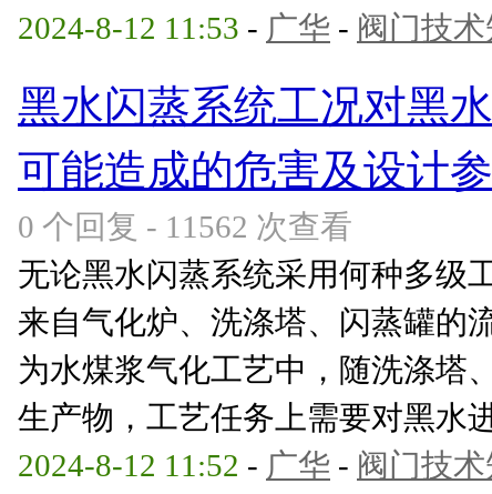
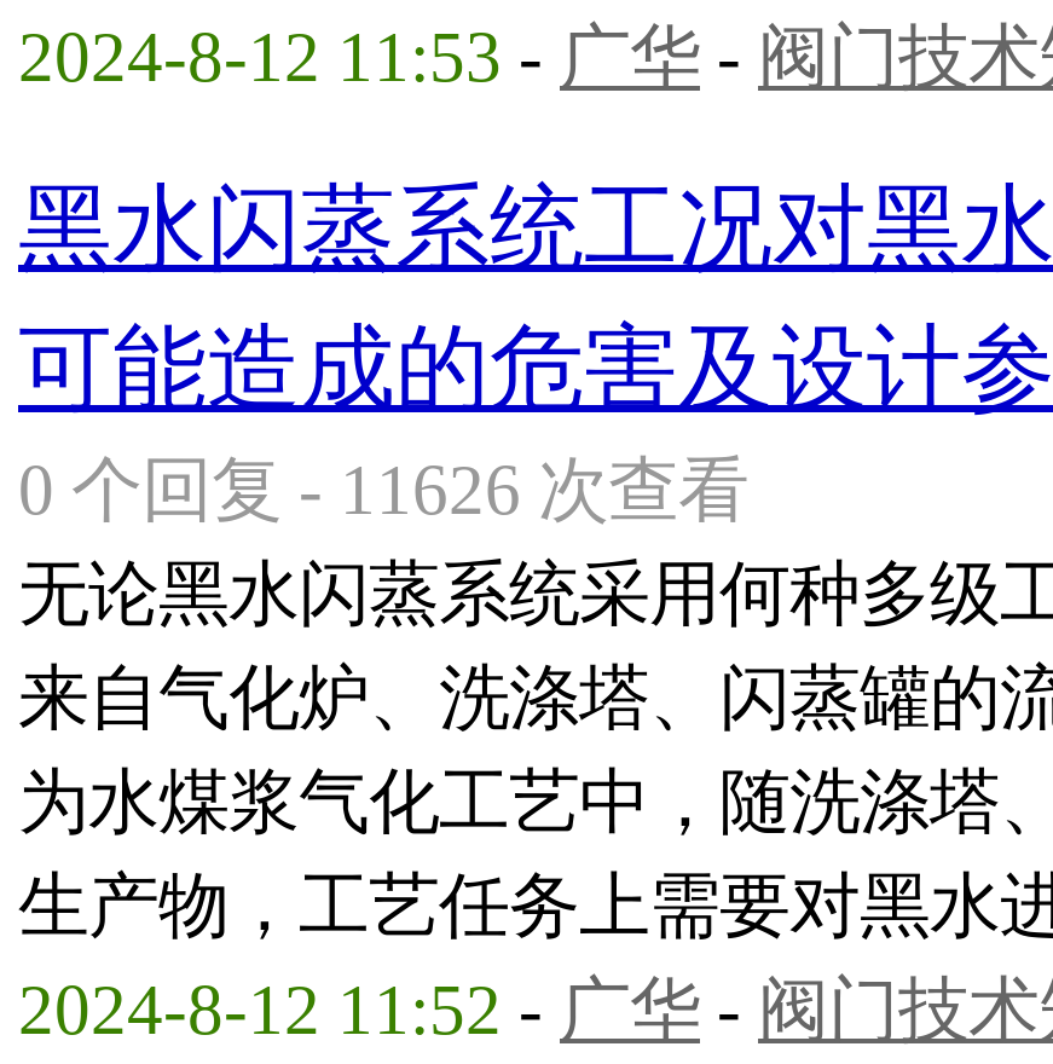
- 0 个回复 - 11562 次查看
+ 0 个回复 - 11626 次查看
